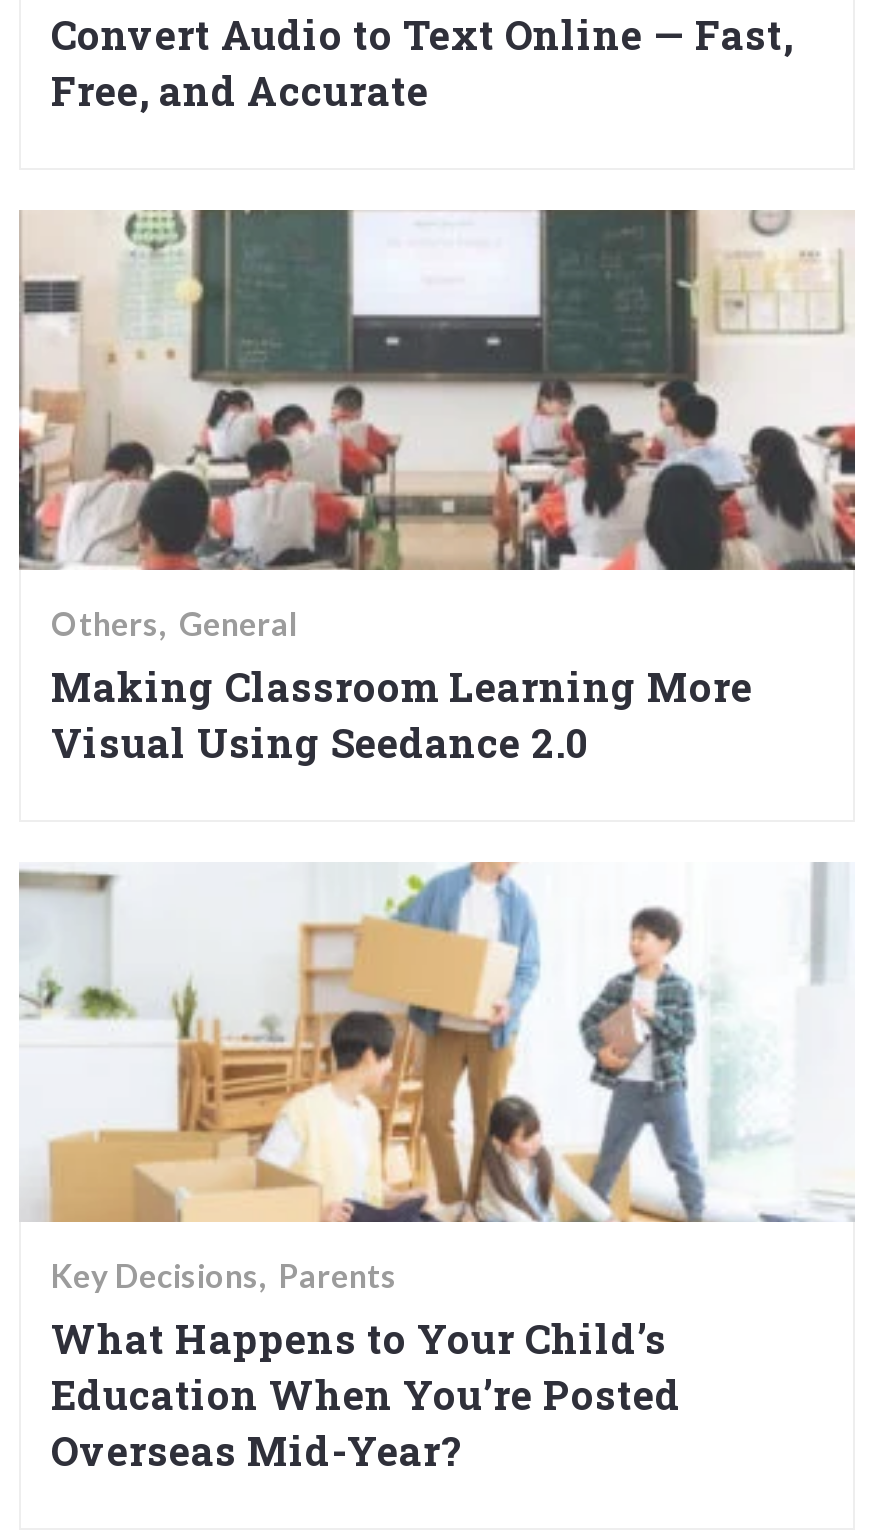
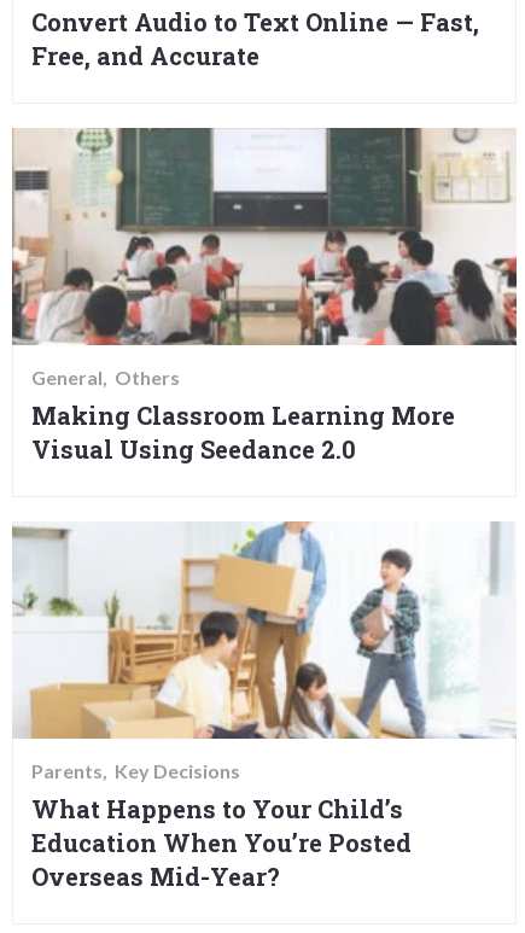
- Others General
+ General Others

- Key Decisions Parents
+ Parents Key Decisions
